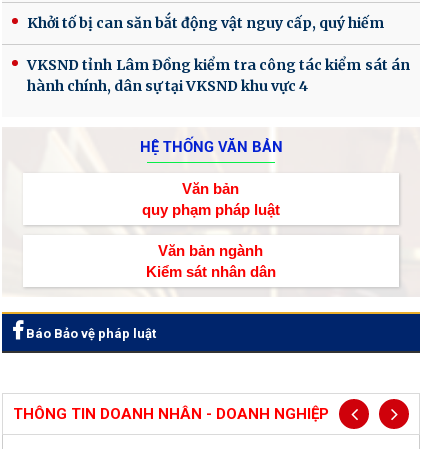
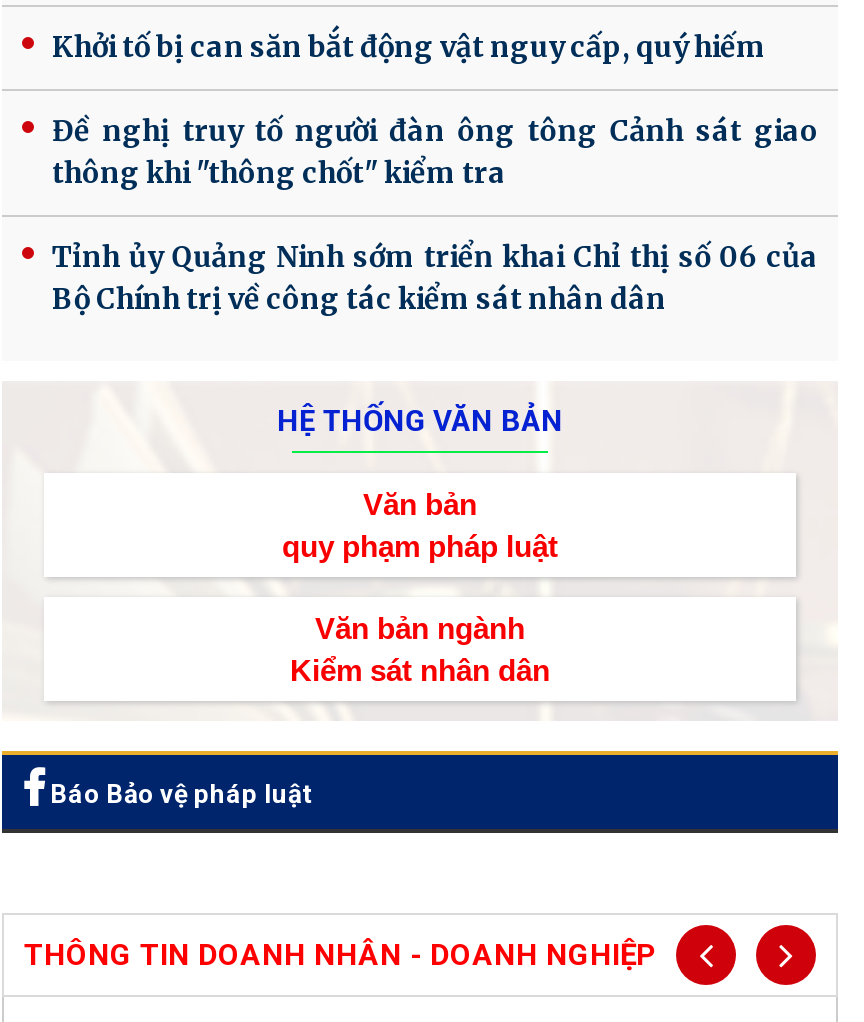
- VKSND tỉnh Lâm Đồng kiểm tra công tác kiểm sát án
- hành chính, dân sự tại VKSND khu vực 4
+ Đề nghị truy tố người đàn ông tông Cảnh sát giao
+ thông khi "thông chốt" kiểm tra
+ Tỉnh ủy Quảng Ninh sớm triển khai Chỉ thị số 06 của
+ Bộ Chính trị về công tác kiểm sát nhân dân
